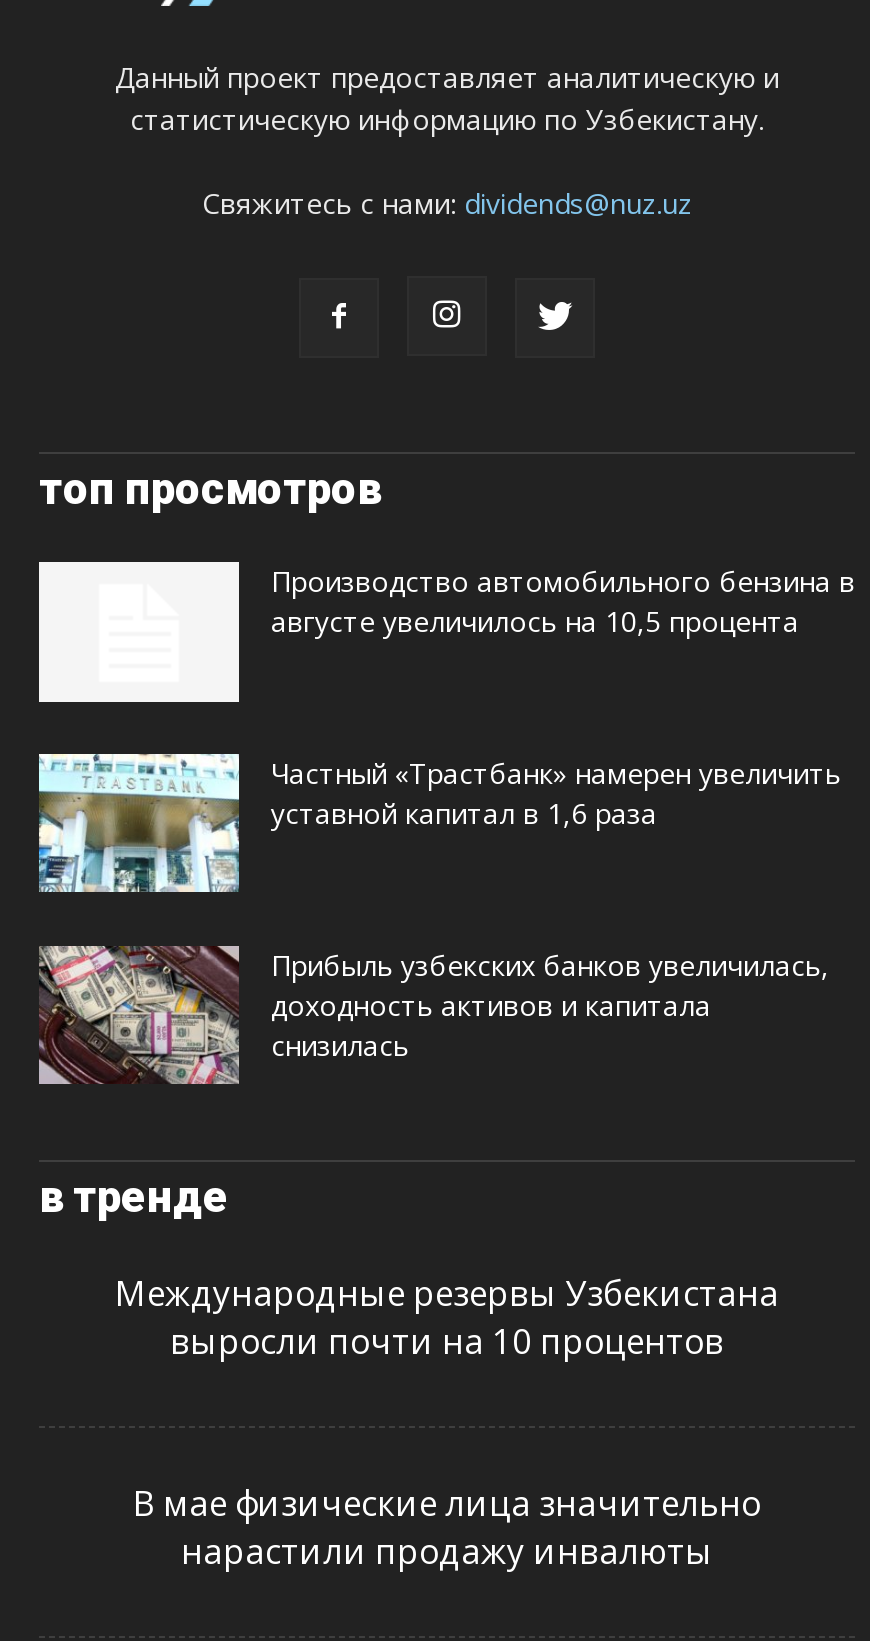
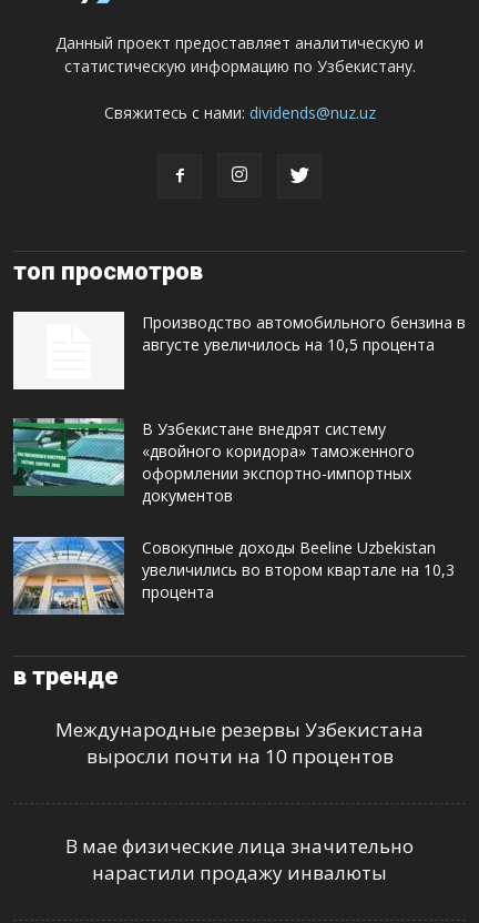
- [image]
- Частный «Трастбанк» намерен увеличить
- уставной капитал в 1,6 раза
+ [image]
+ В Узбекистане внедрят систему
+ «двойного коридора» таможенного
+ оформлении экспортно-импортных
+ документов

- [image]
- Прибыль узбекских банков увеличилась,
- доходность активов и капитала
- снизилась
+ [image]
+ Совокупные доходы Beeline Uzbekistan
+ увеличились во втором квартале на 10,3
+ процента
